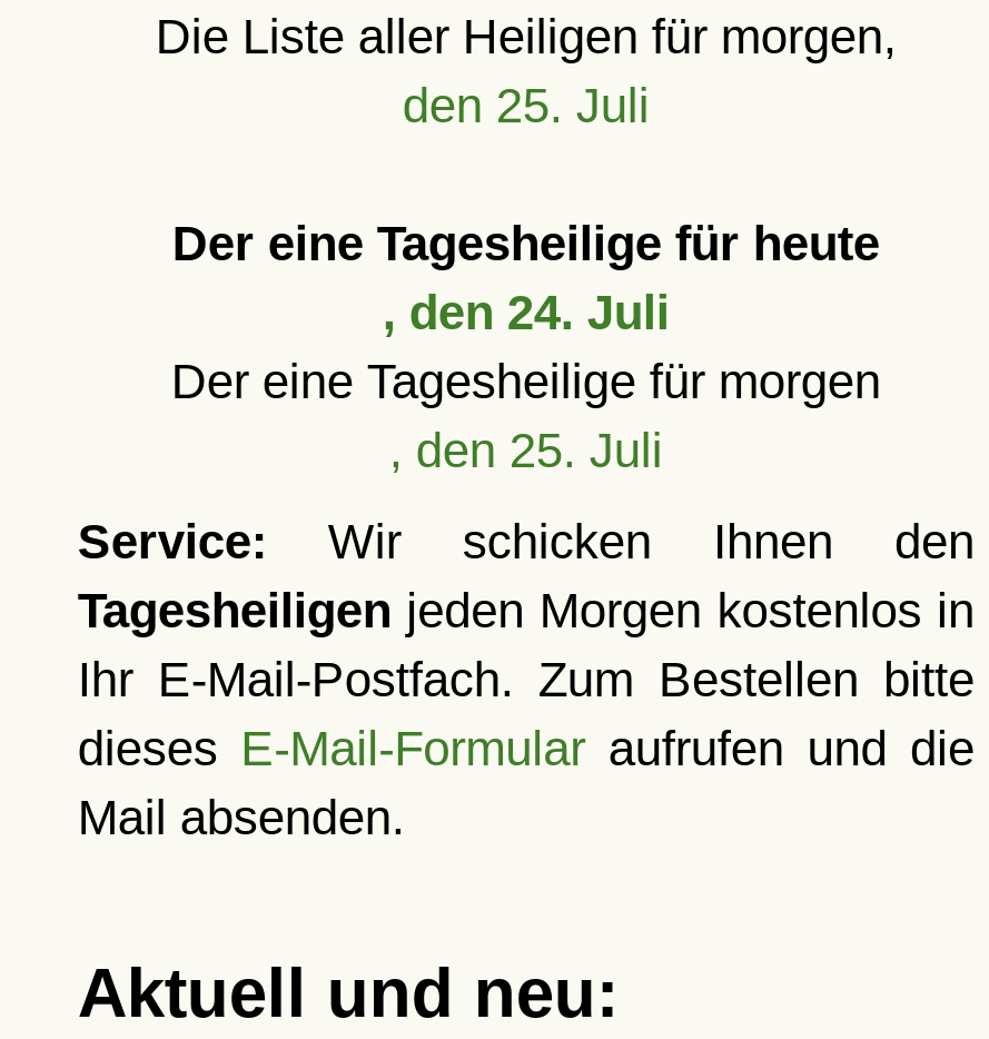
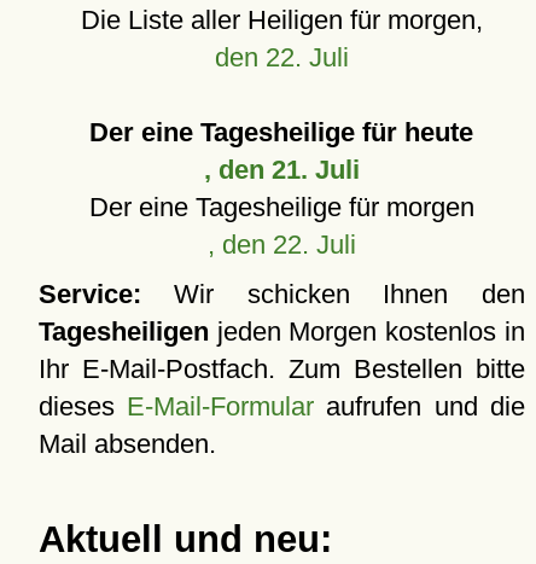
- den 25. Juli
+ den 22. Juli

- , den 24. Juli
+ , den 21. Juli

- , den 25. Juli
+ , den 22. Juli
